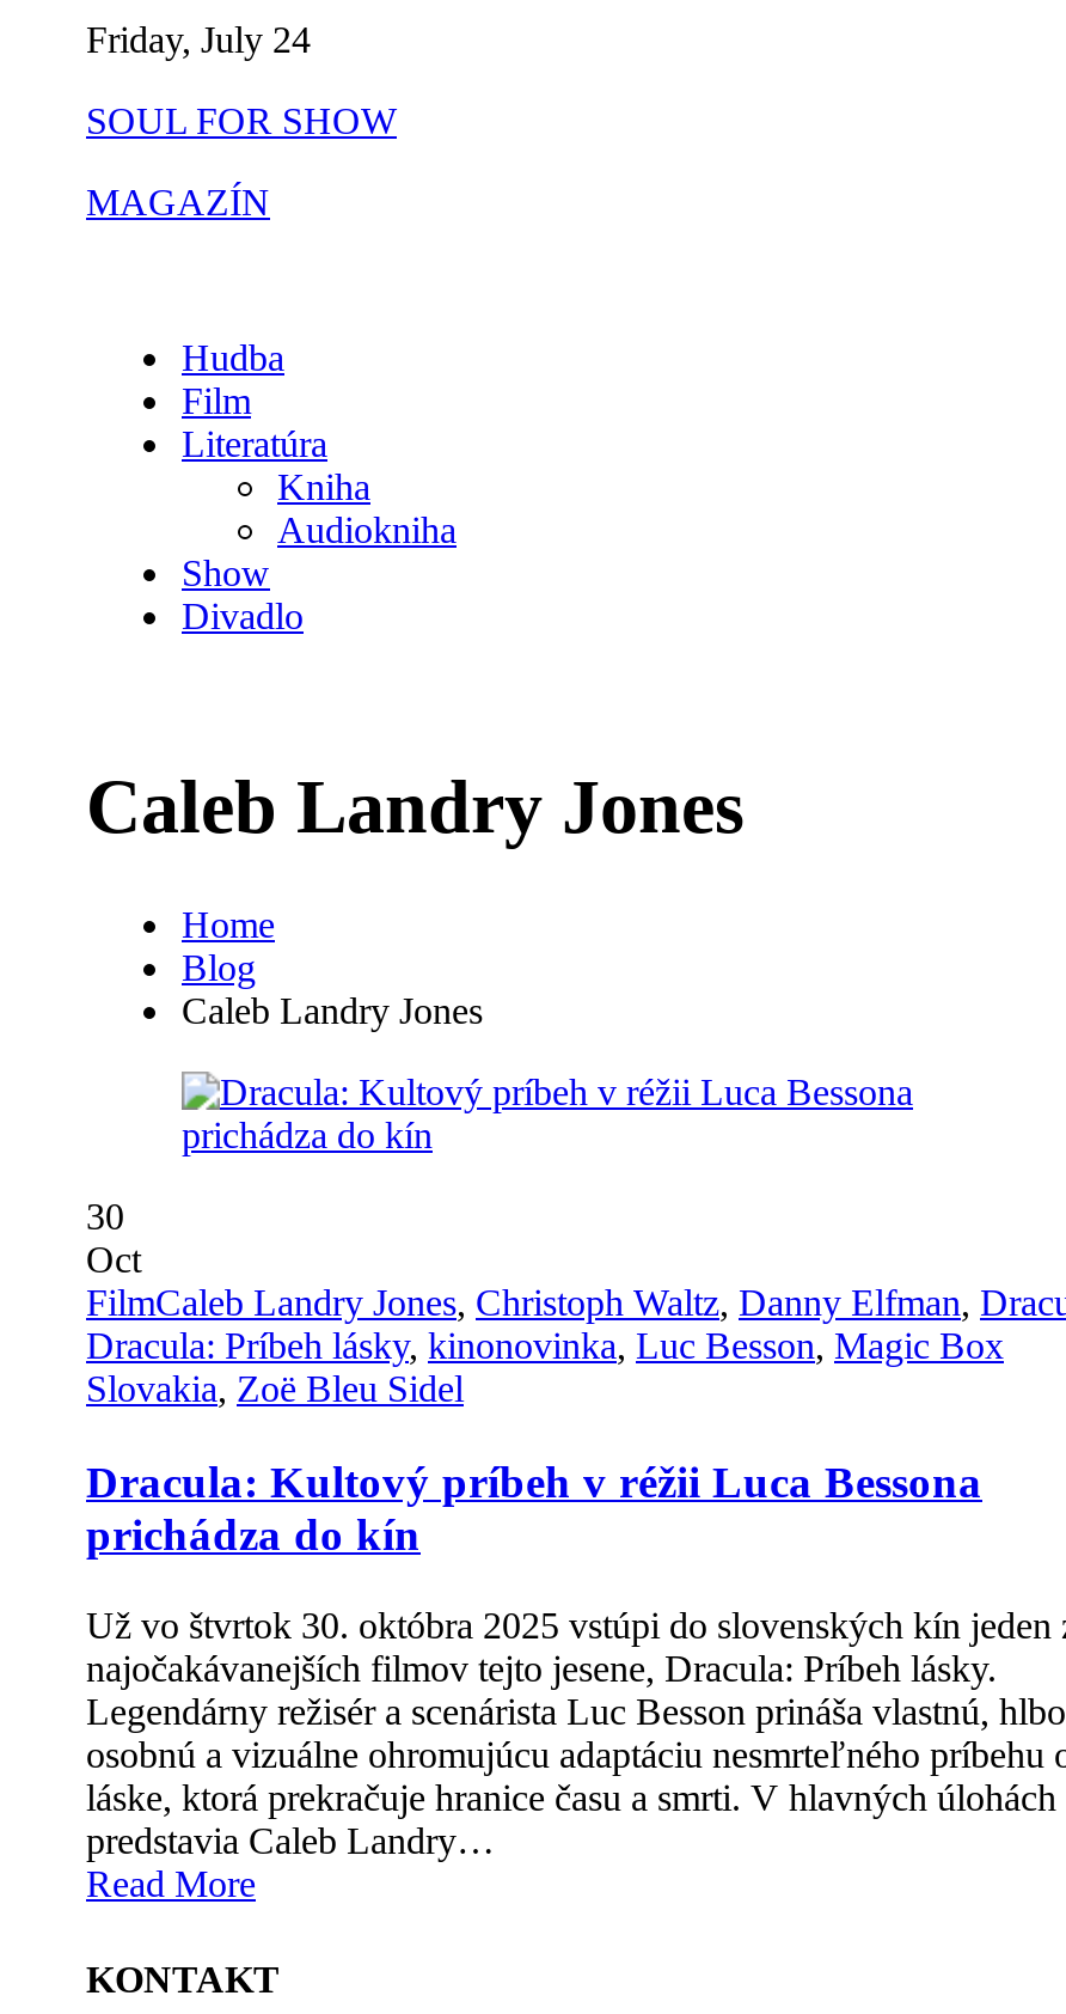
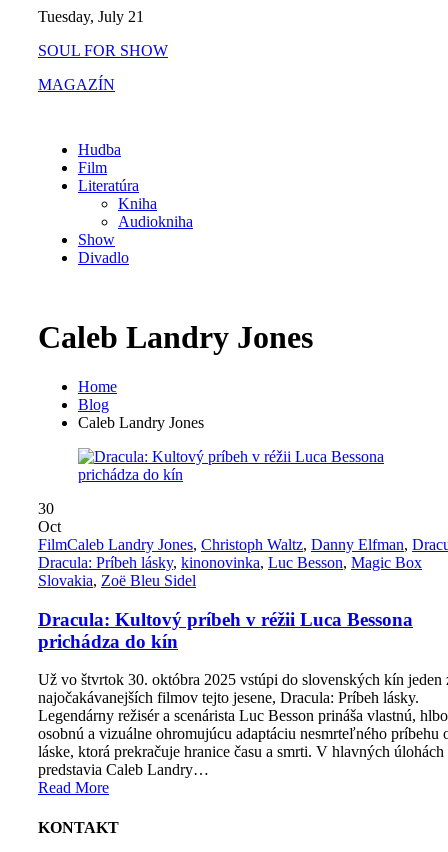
- Friday, July 24
+ Tuesday, July 21
